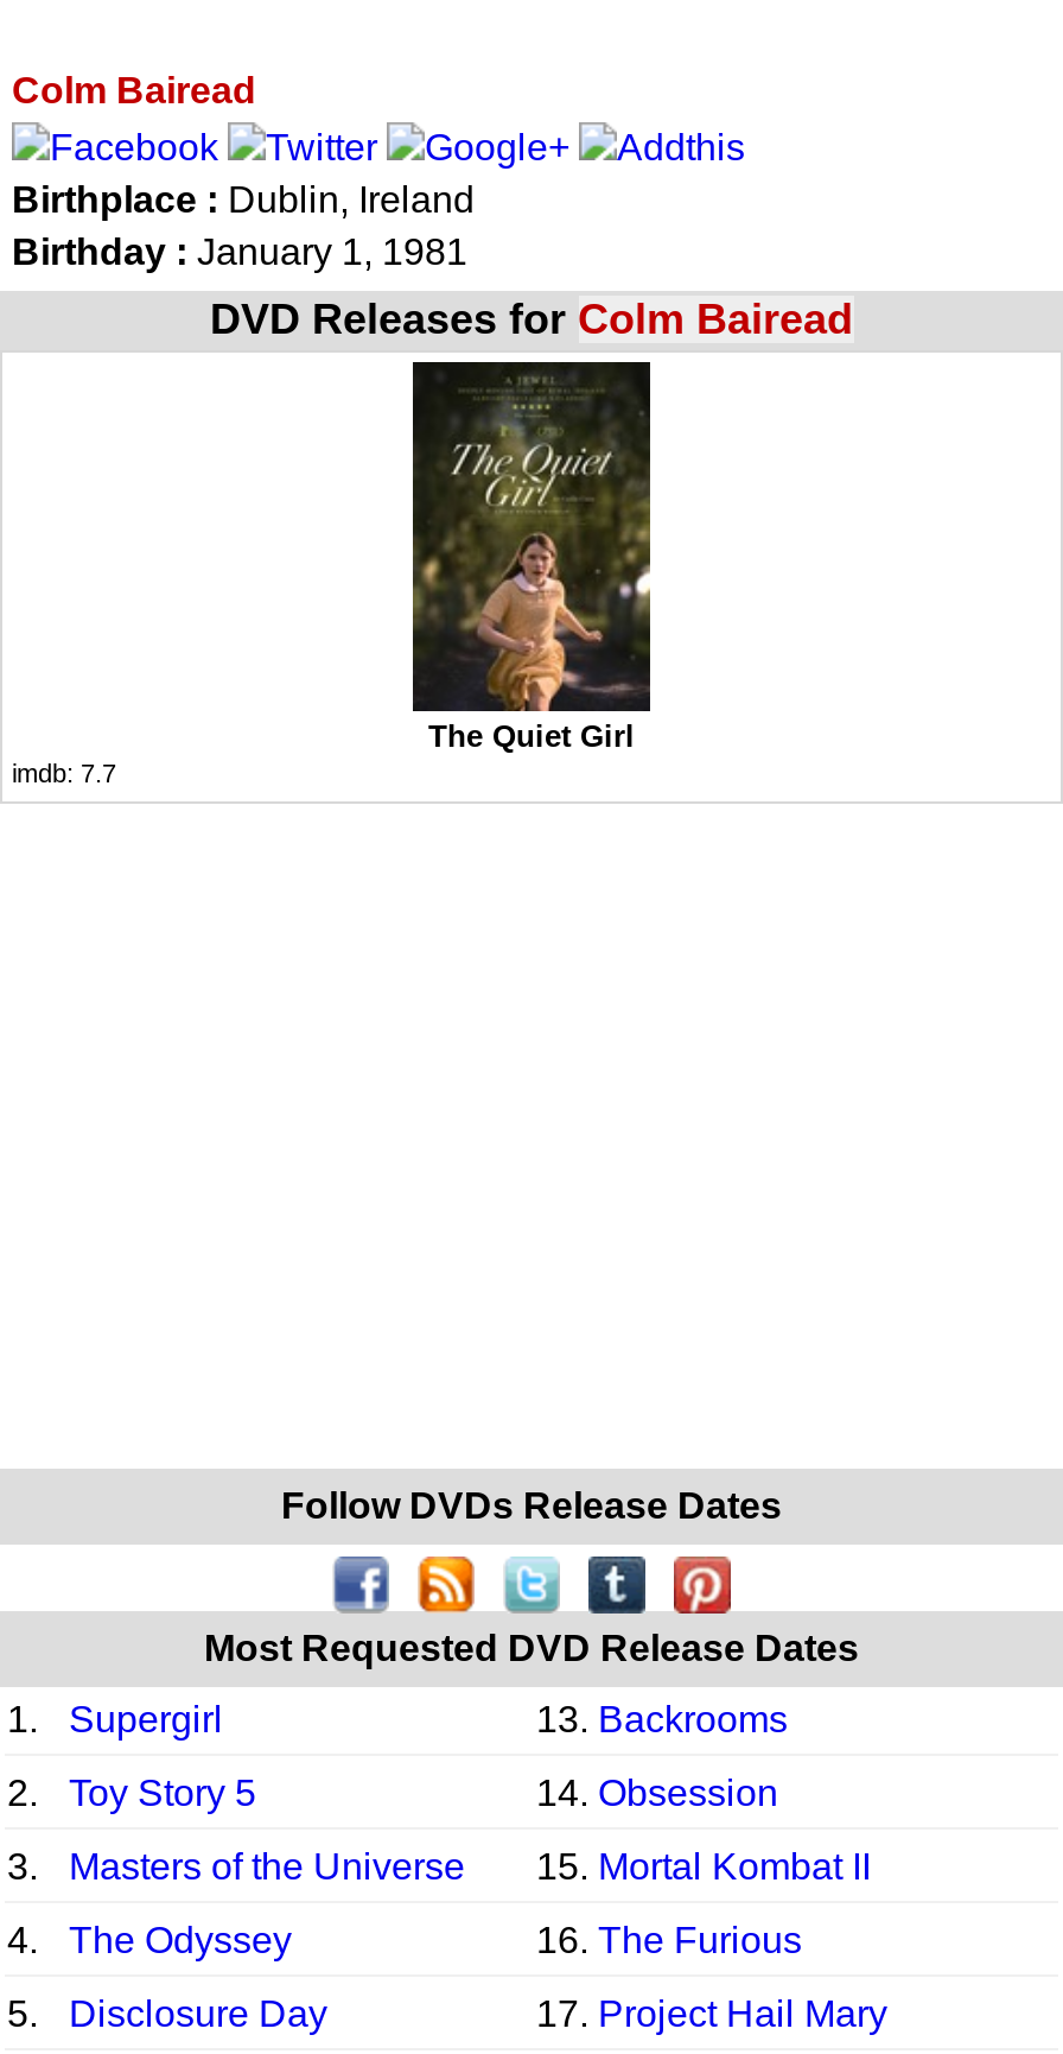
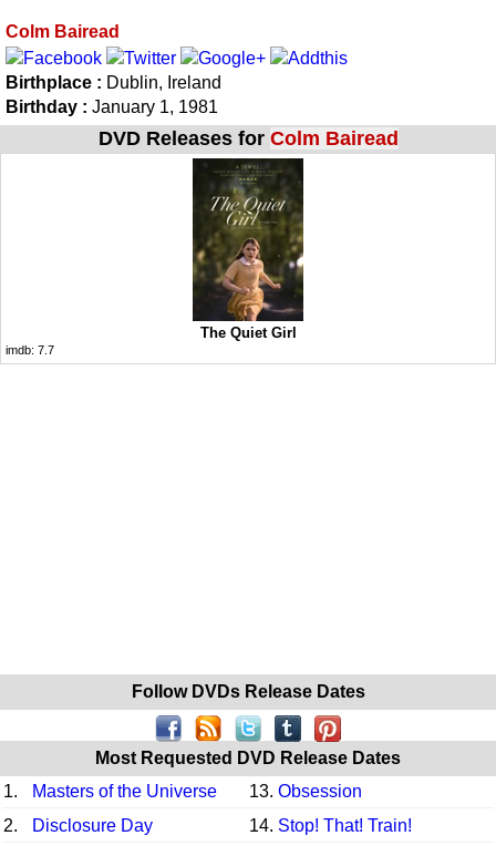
- Supergirl
- 13. Backrooms
- 2.
- Toy Story 5
- 14. Obsession
- 3.

- 15. Mortal Kombat II
- 4.
- The Odyssey
- 16. The Furious
- 5.
+ 13. Obsession
+ 2.

- 17. Project Hail Mary
+ 14. Stop! That! Train!
